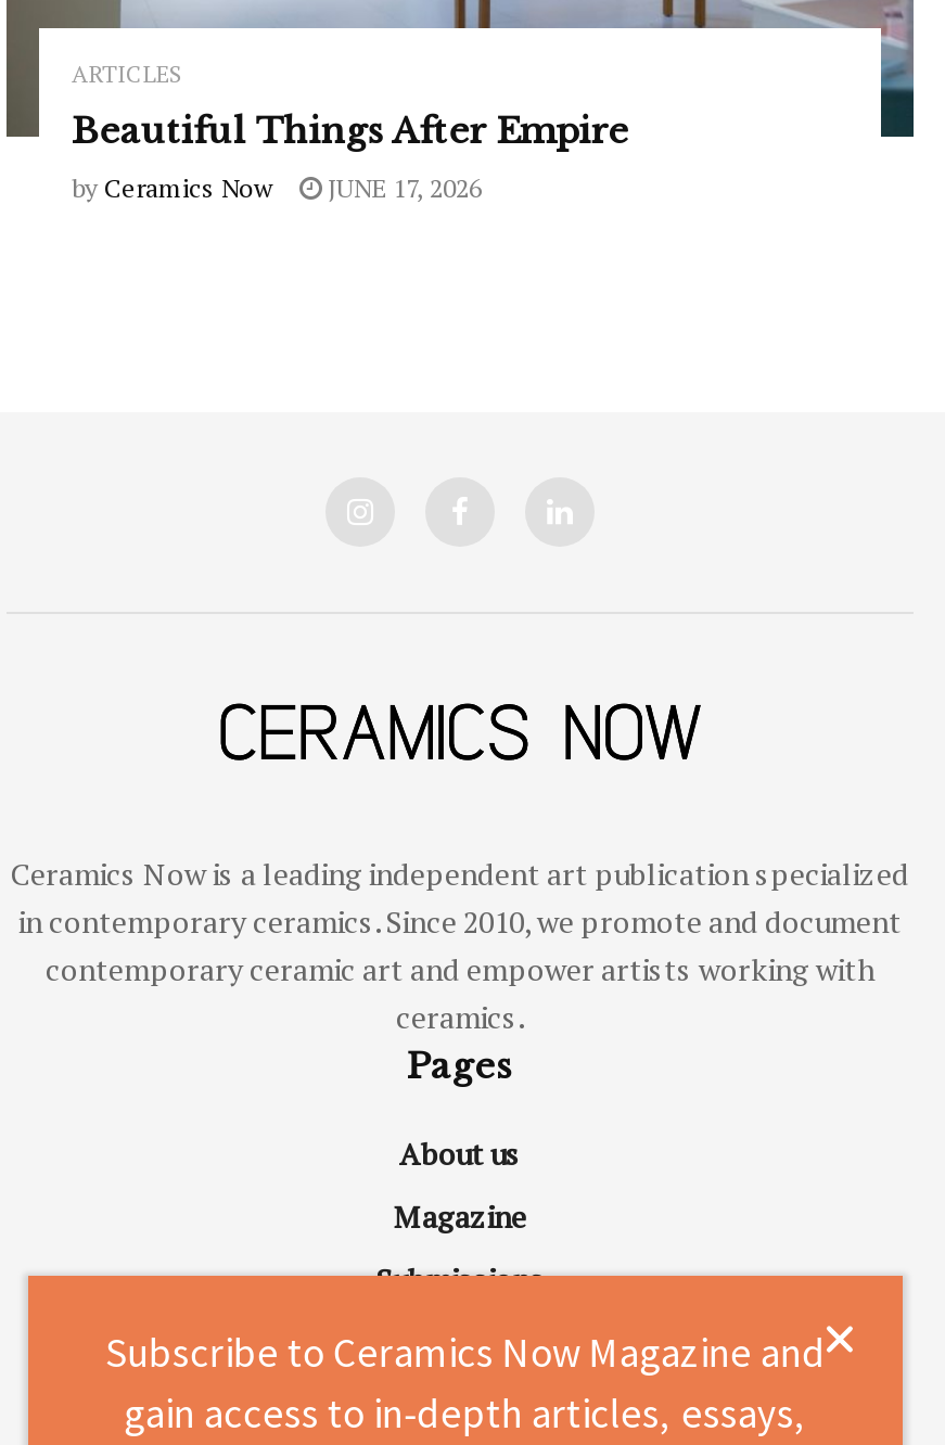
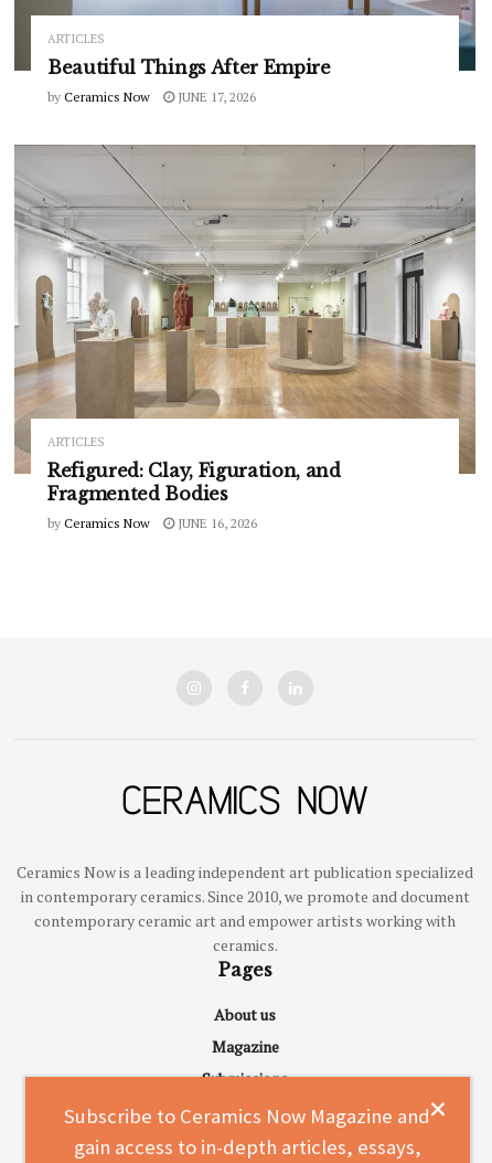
+ [image]
+ ARTICLES
+ Refigured: Clay, Figuration, and
+ Fragmented Bodies
+ by Ceramics Now
+ JUNE 16, 2026
